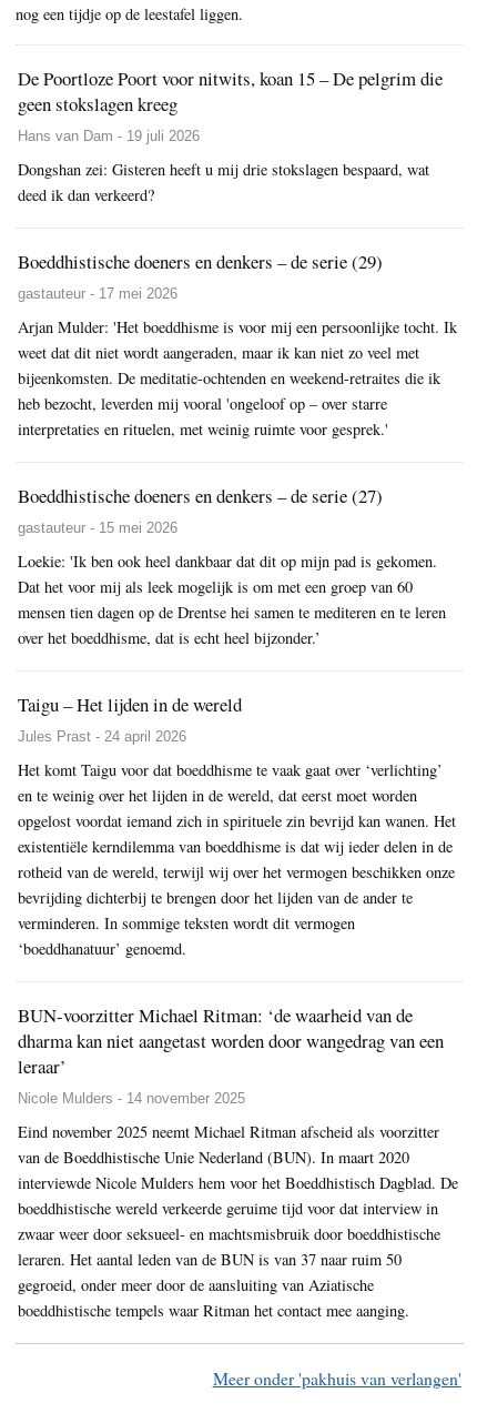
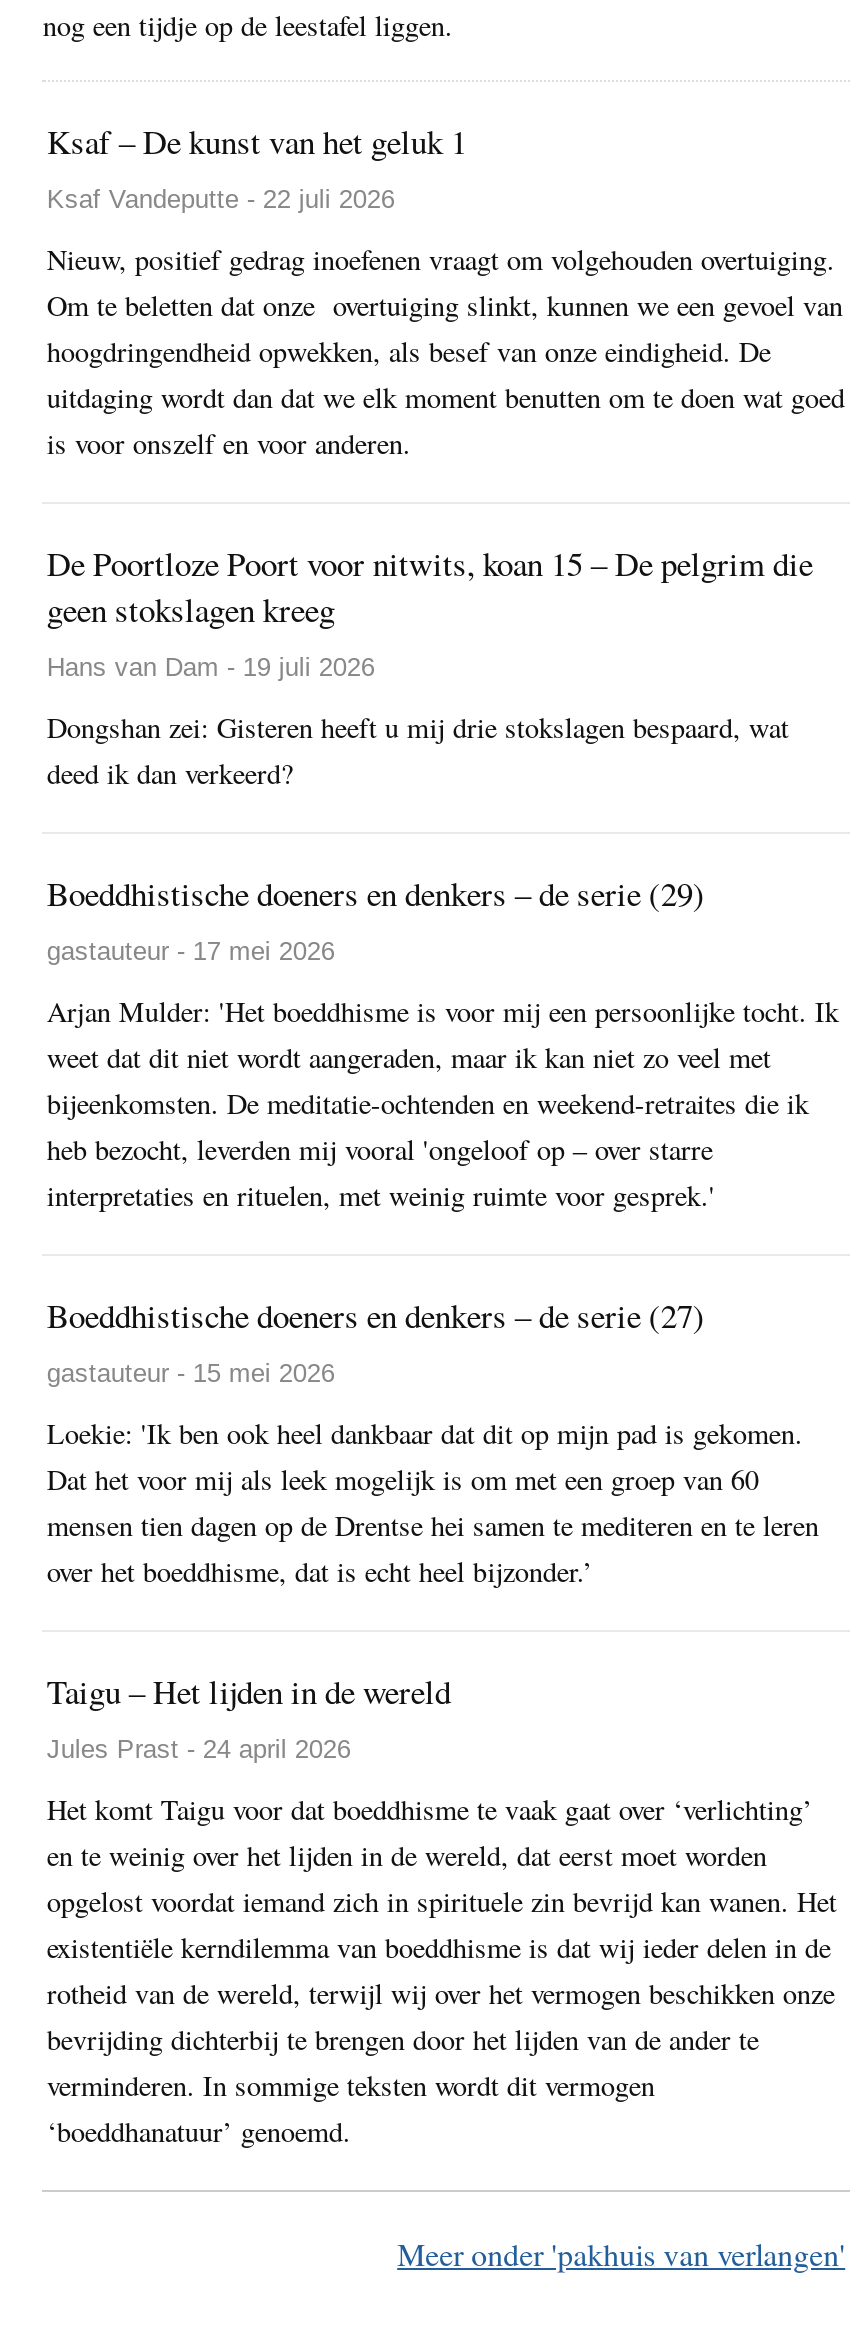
+ Ksaf – De kunst van het geluk 1
+ Ksaf Vandeputte - 22 juli 2026
+ Nieuw, positief gedrag inoefenen vraagt om volgehouden overtuiging.
+ Om te beletten dat onze overtuiging slinkt, kunnen we een gevoel van
+ hoogdringendheid opwekken, als besef van onze eindigheid. De
+ uitdaging wordt dan dat we elk moment benutten om te doen wat goed
+ is voor onszelf en voor anderen.

moved down: De Poortloze Poort voor nitwits, koan 15 – De pelgrim die | geen stokslagen kreeg | Hans van Dam - 19 juli 2026 | ... | verminderen. In sommige teksten wordt dit vermogen | ‘boeddhanatuur’ genoemd.

- BUN-voorzitter Michael Ritman: ‘de waarheid van de
- dharma kan niet aangetast worden door wangedrag van een
- leraar’
- Nicole Mulders - 14 november 2025
- Eind november 2025 neemt Michael Ritman afscheid als voorzitter
- van de Boeddhistische Unie Nederland (BUN). In maart 2020
- interviewde Nicole Mulders hem voor het Boeddhistisch Dagblad. De
- boeddhistische wereld verkeerde geruime tijd voor dat interview in
- zwaar weer door seksueel- en machtsmisbruik door boeddhistische
- leraren. Het aantal leden van de BUN is van 37 naar ruim 50
- gegroeid, onder meer door de aansluiting van Aziatische
- boeddhistische tempels waar Ritman het contact mee aanging.
